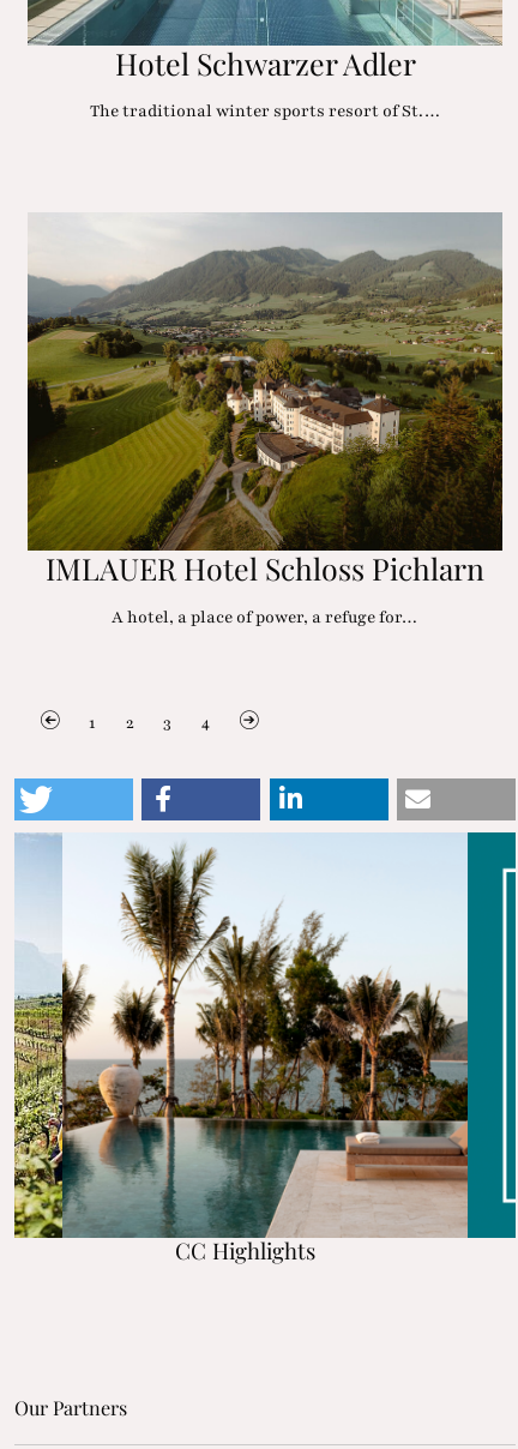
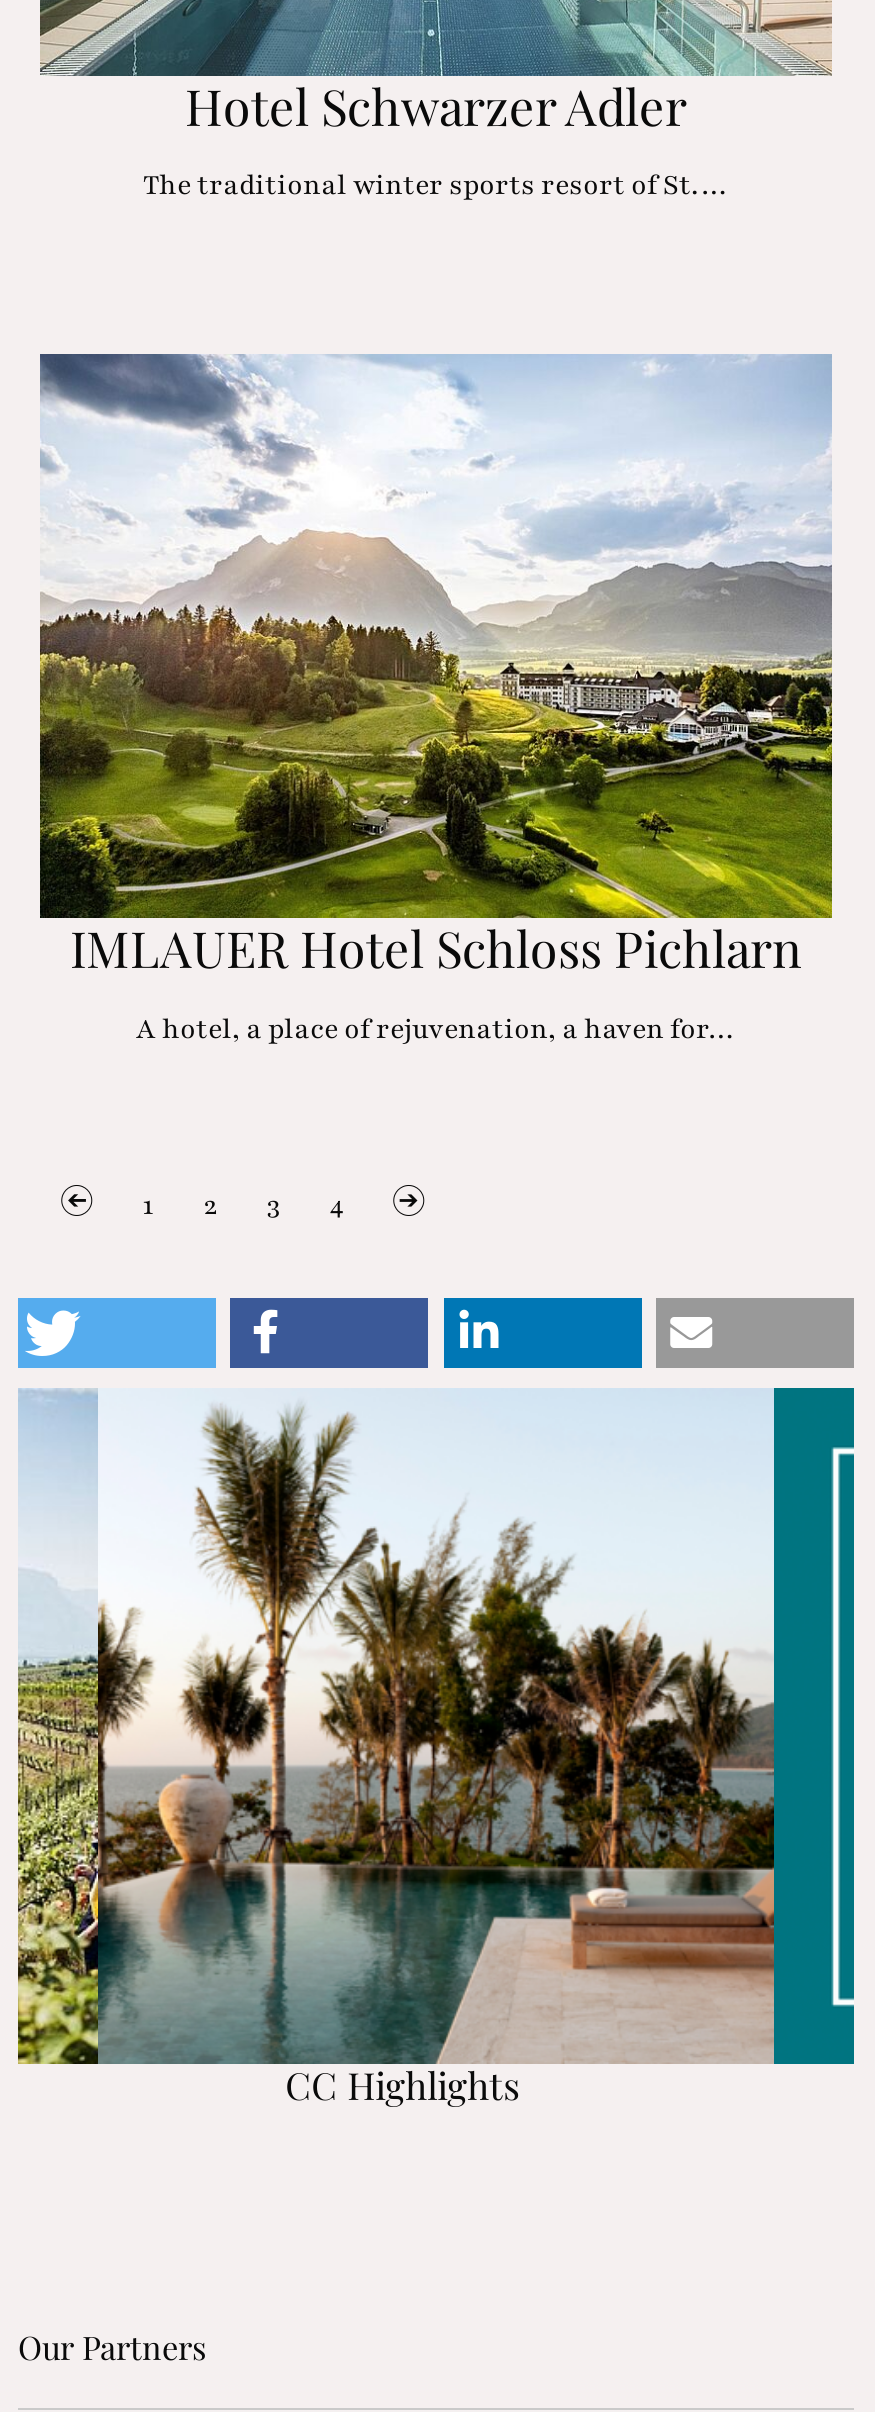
- [image]
+ [image]

- A hotel, a place of power, a refuge for…
+ A hotel, a place of rejuvenation, a haven for…
